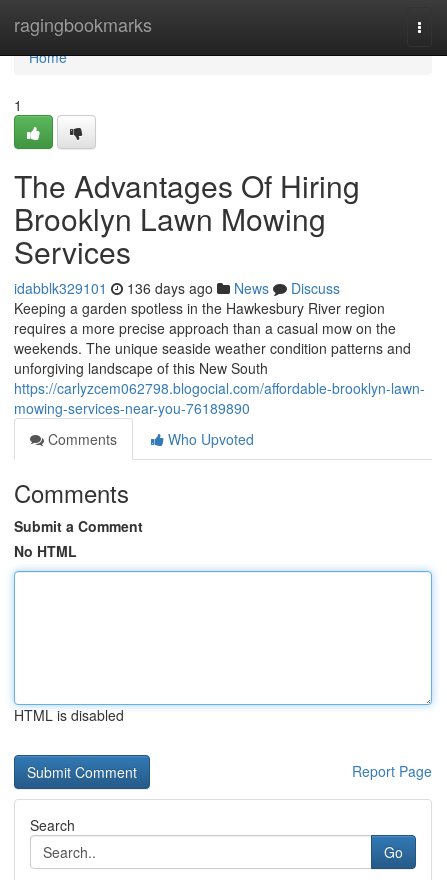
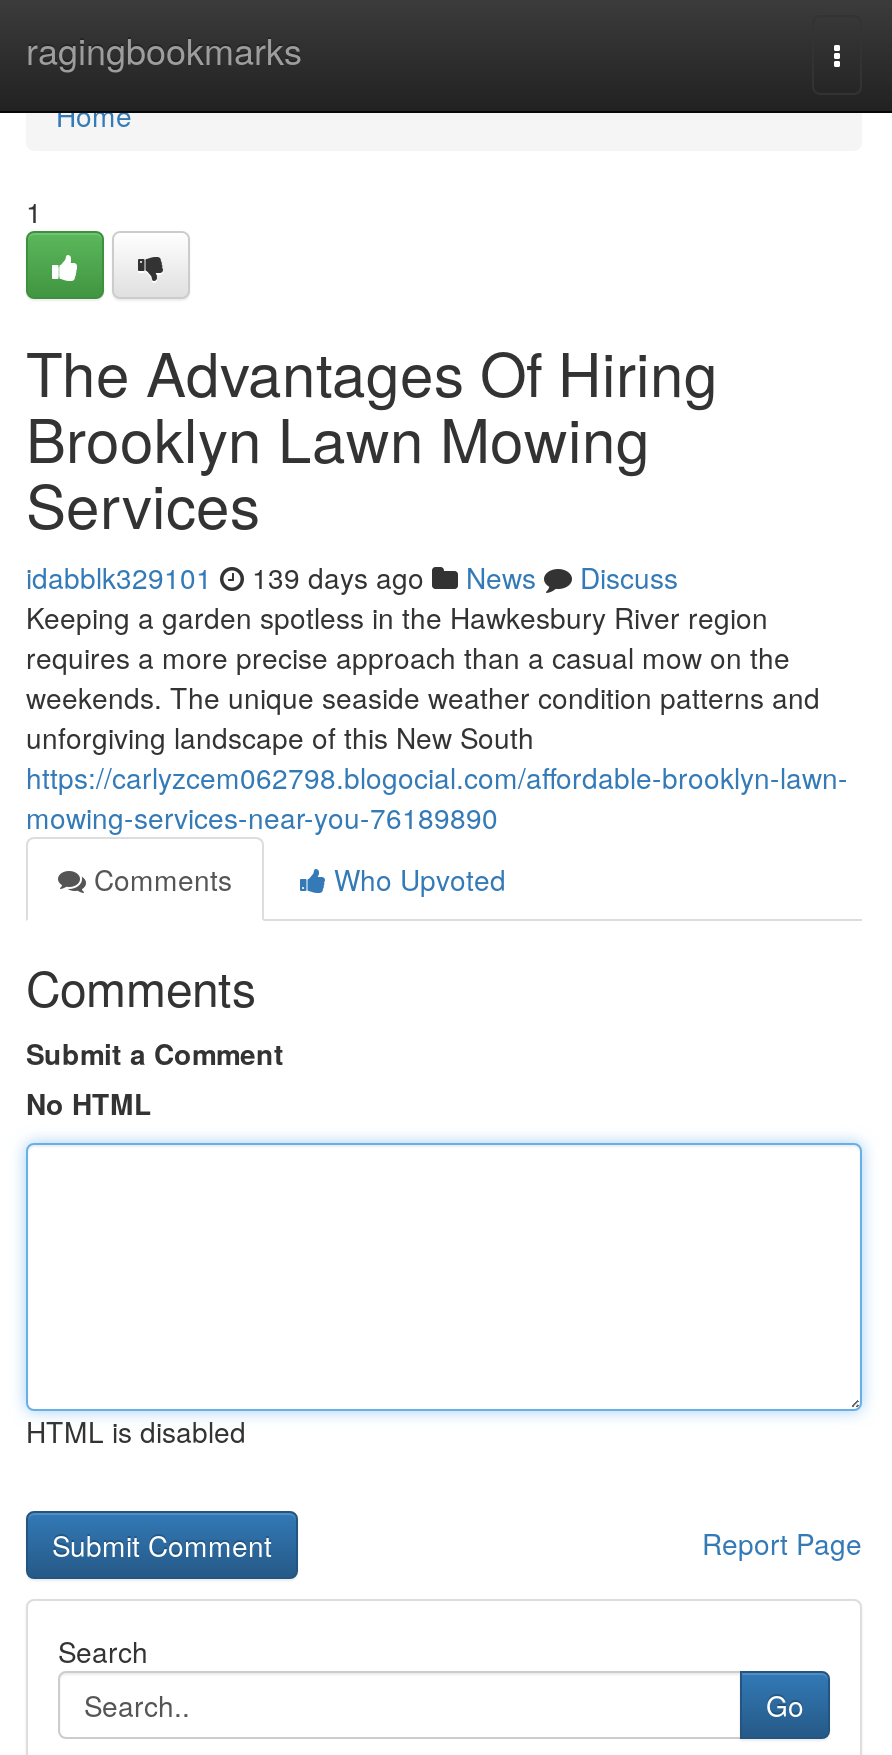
- idabblk329101 136 days ago News Discuss
+ idabblk329101 139 days ago News Discuss
